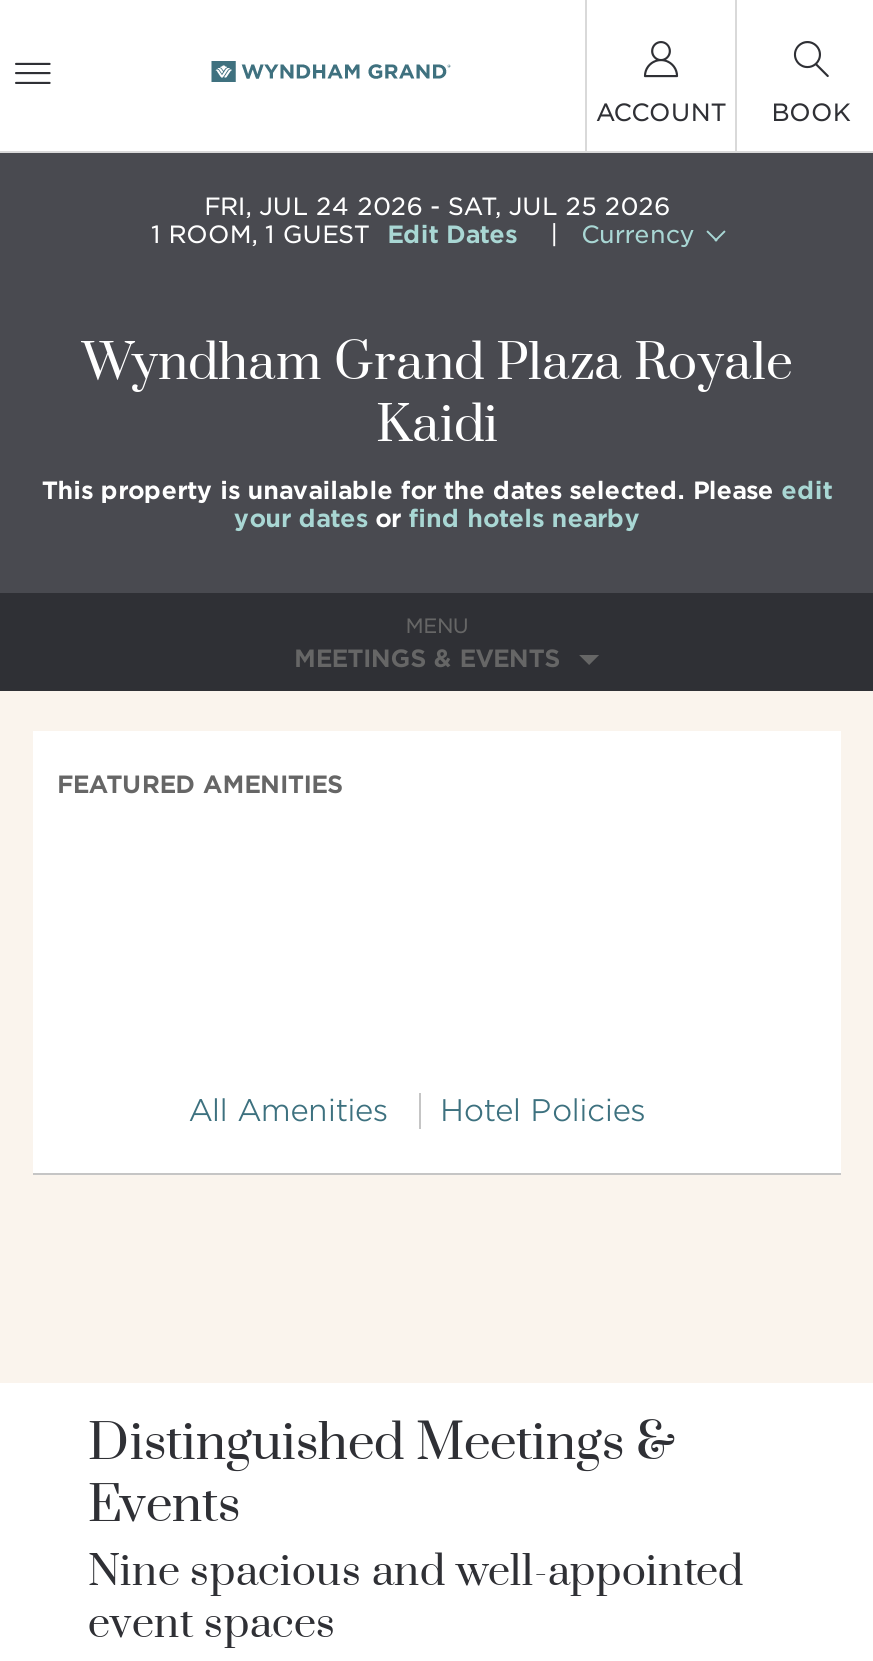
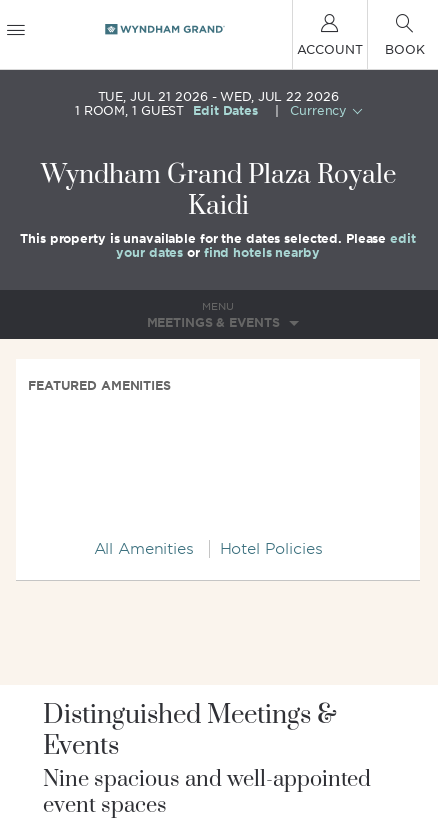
- FRI, JUL 24 2026
+ TUE, JUL 21 2026

- SAT, JUL 25 2026
+ WED, JUL 22 2026
